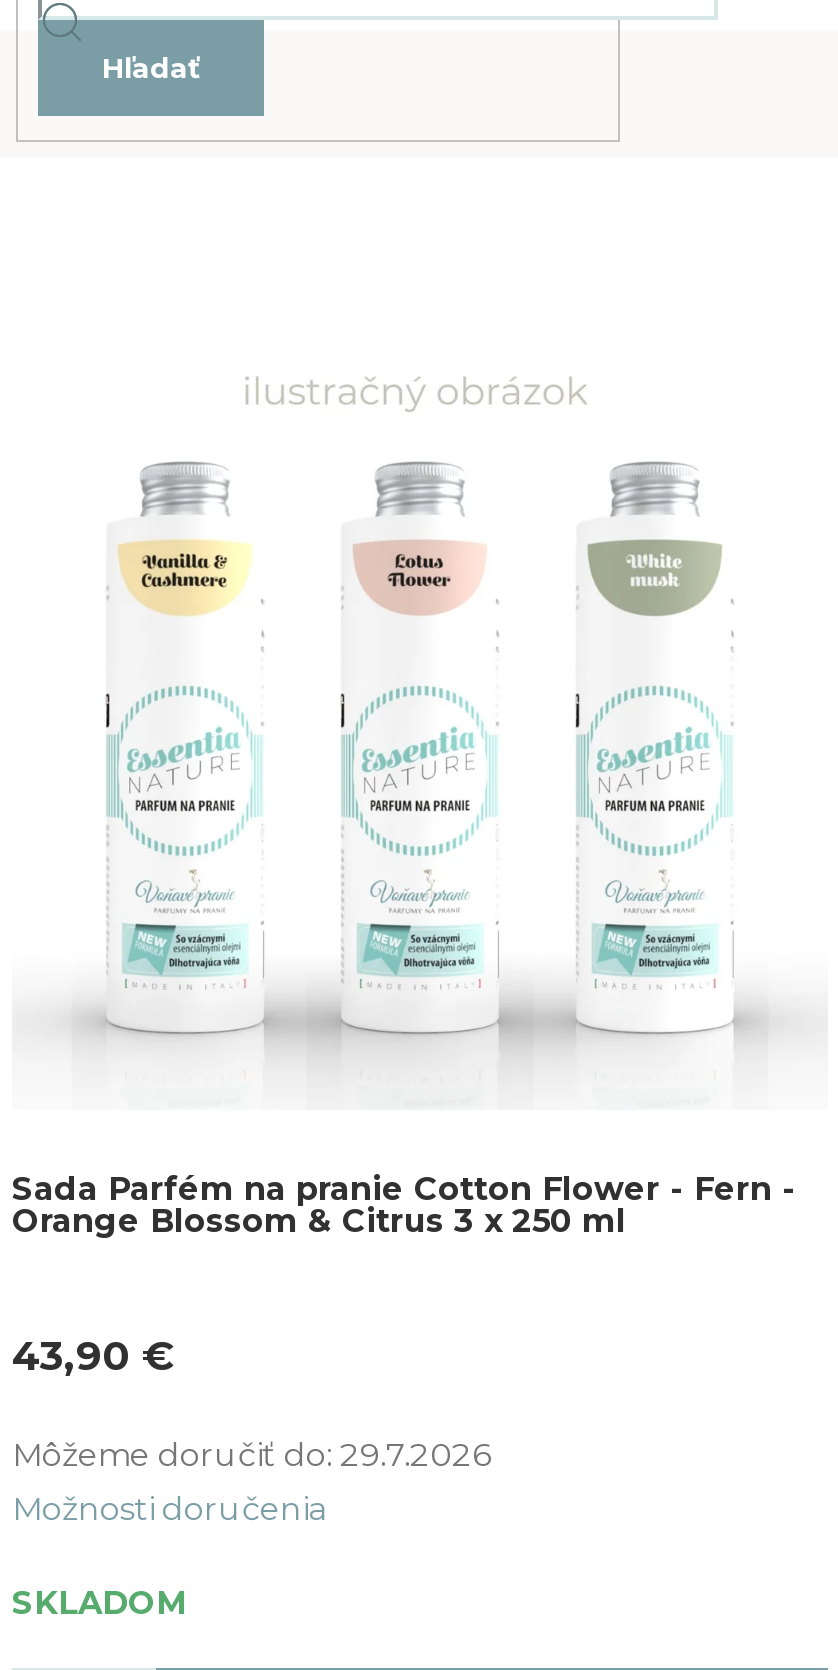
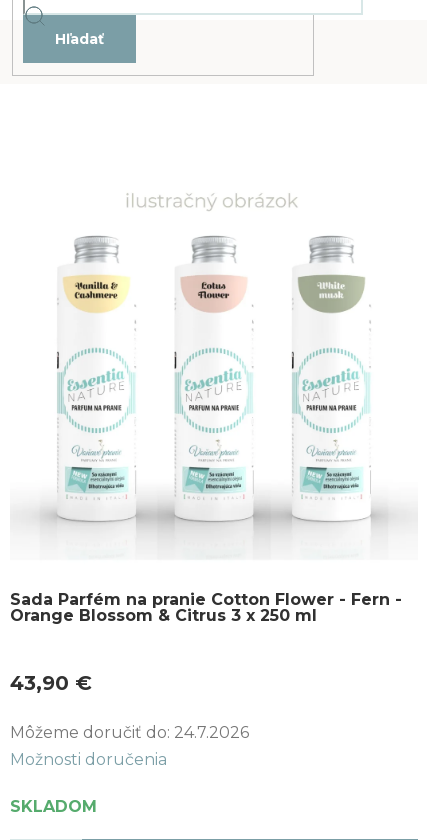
- Môžeme doručiť do: 29.7.2026
+ Môžeme doručiť do: 24.7.2026
